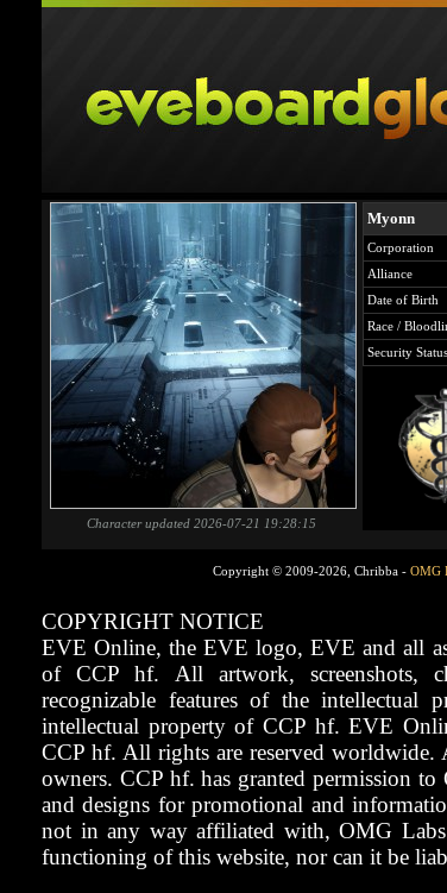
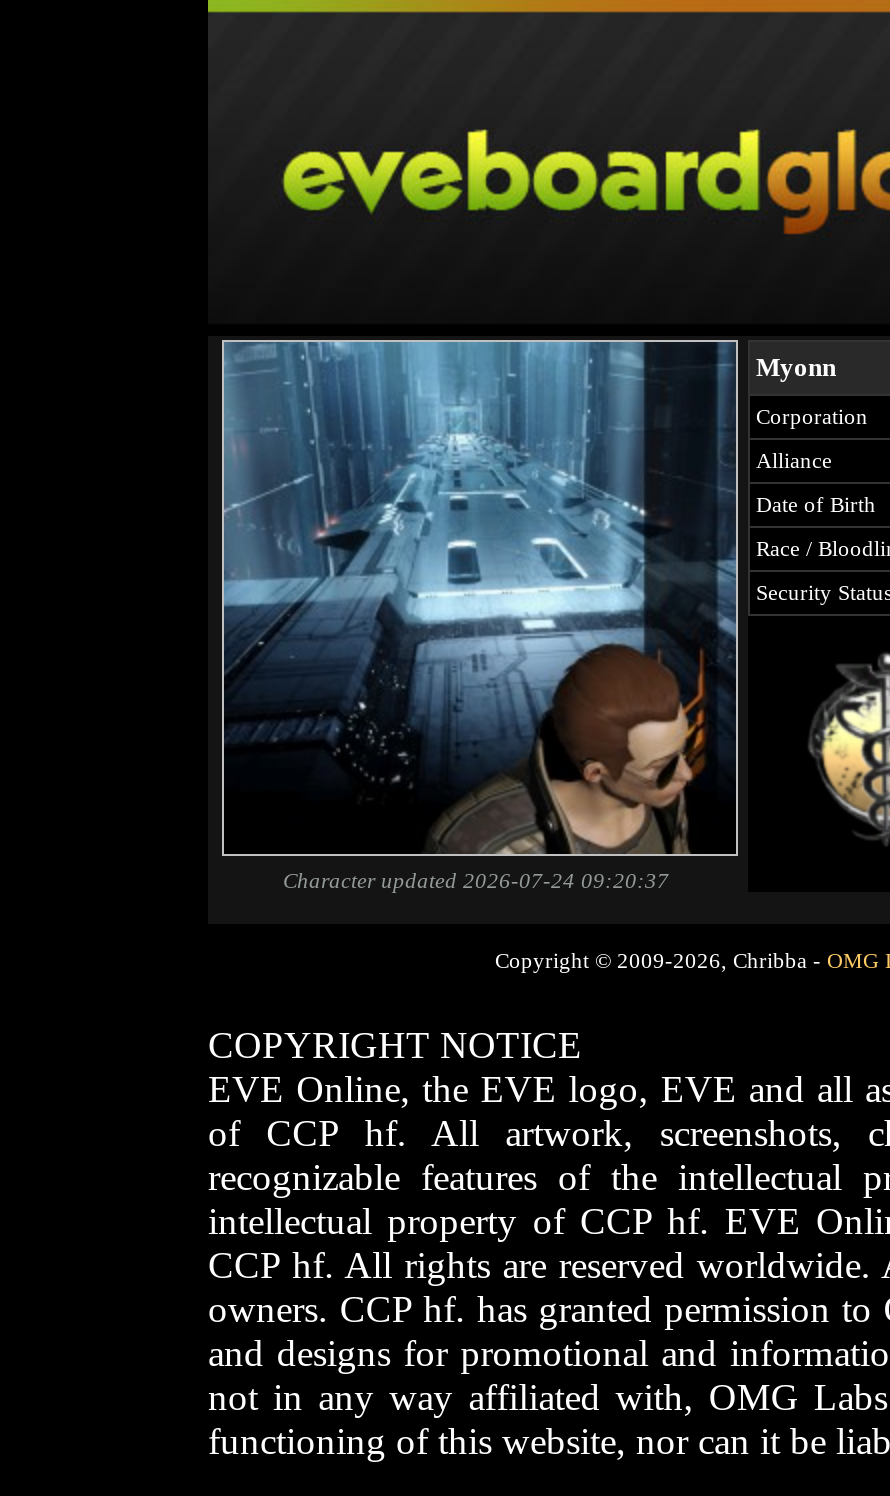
- Character updated 2026-07-21 19:28:15
+ Character updated 2026-07-24 09:20:37
